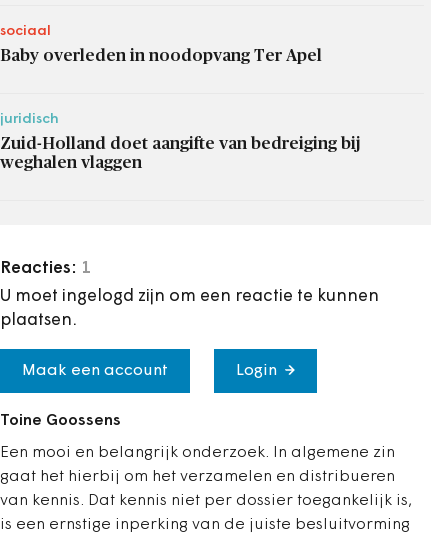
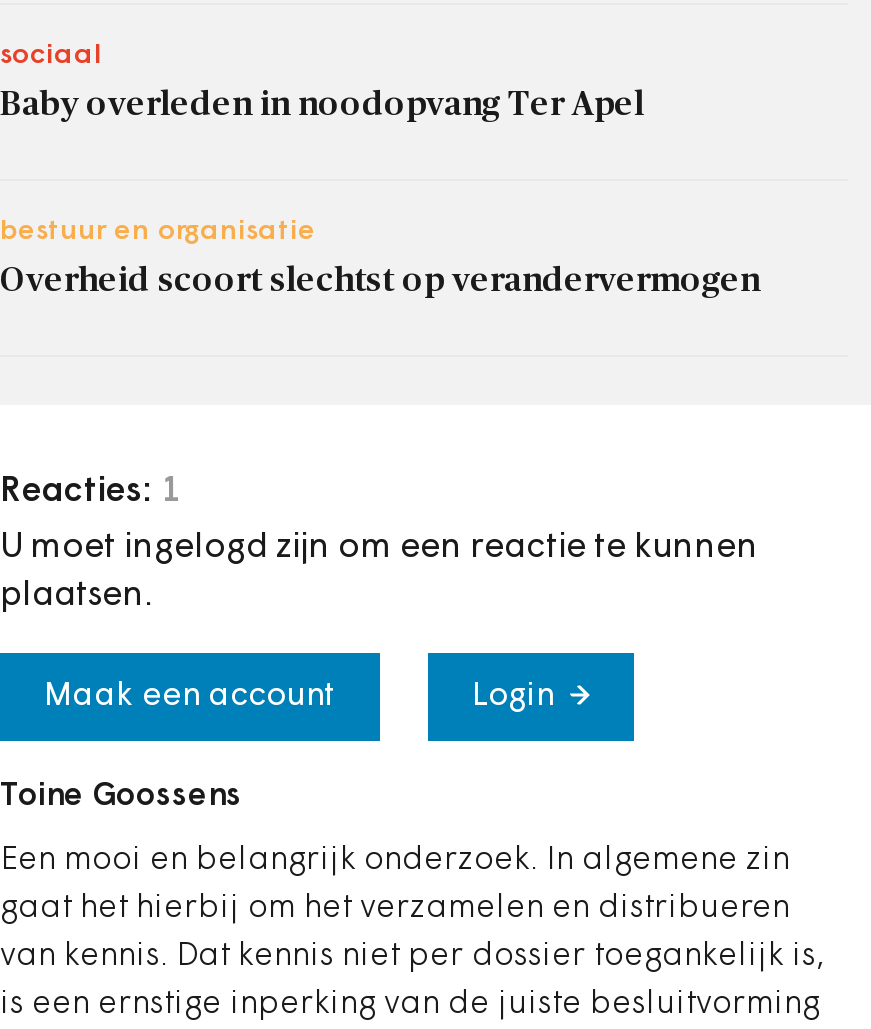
- juridisch
+ bestuur en organisatie

- Zuid-Holland doet aangifte van bedreiging bij
- weghalen vlaggen
+ Overheid scoort slechtst op verandervermogen
